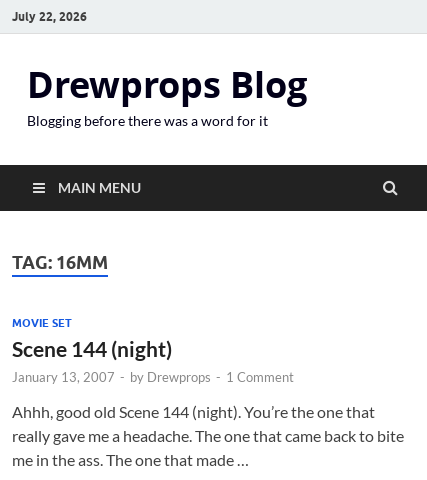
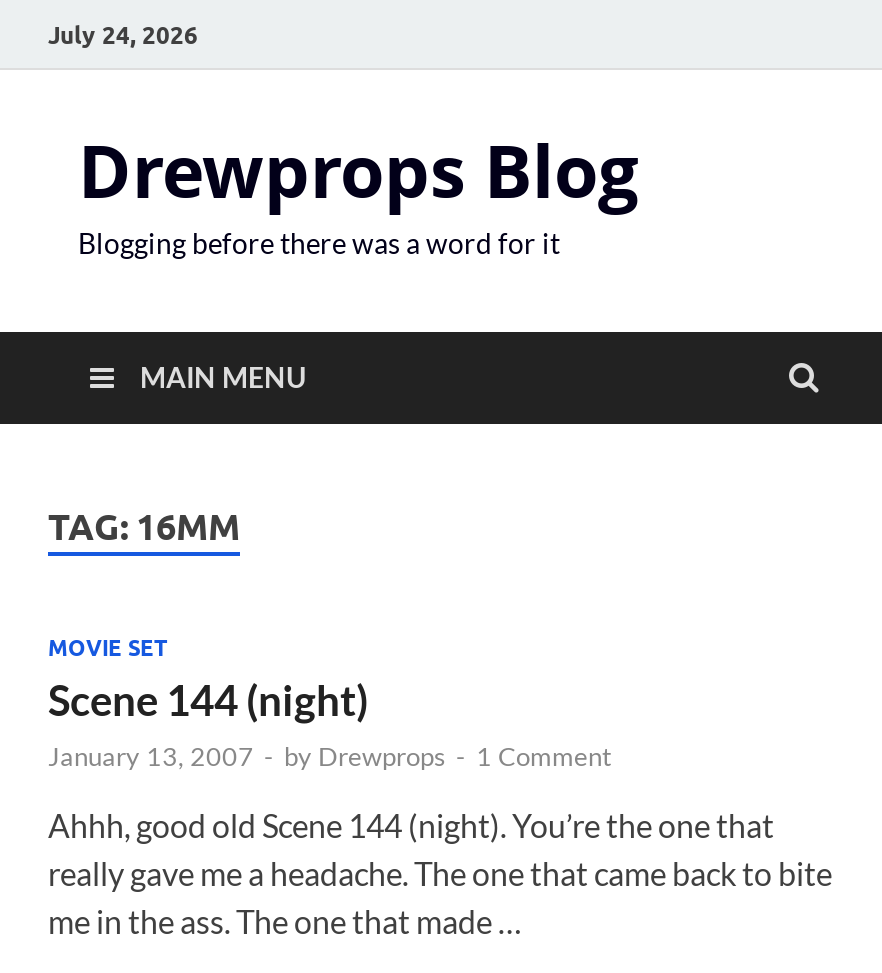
- July 22, 2026
+ July 24, 2026
